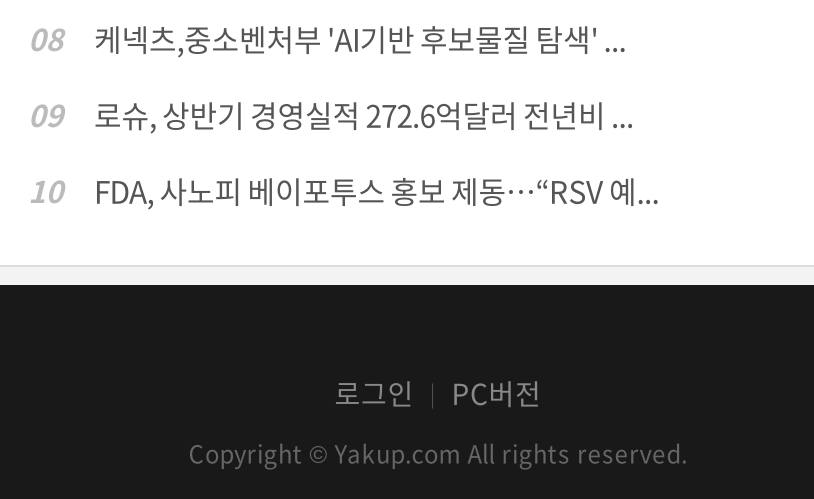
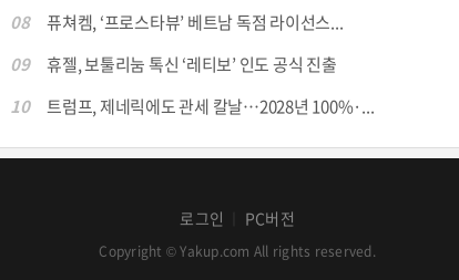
- 케넥츠,중소벤처부 'AI기반 후보물질 탐색' ...
+ 퓨쳐켐, ‘프로스타뷰’ 베트남 독점 라이선스...

- 로슈, 상반기 경영실적 272.6억달러 전년비 ...
+ 휴젤, 보툴리눔 톡신 ‘레티보’ 인도 공식 진출

- FDA, 사노피 베이포투스 홍보 제동…“RSV 예...
+ 트럼프, 제네릭에도 관세 칼날…2028년 100%·...
